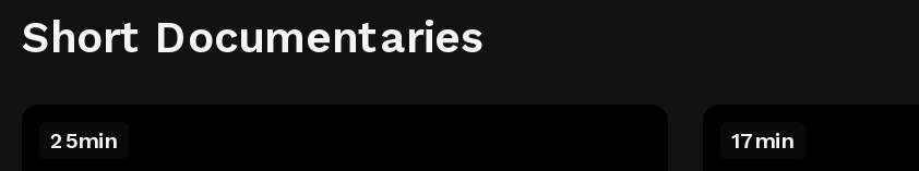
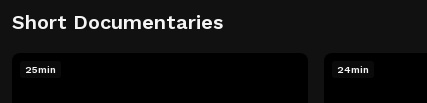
- 17min
+ 24min
